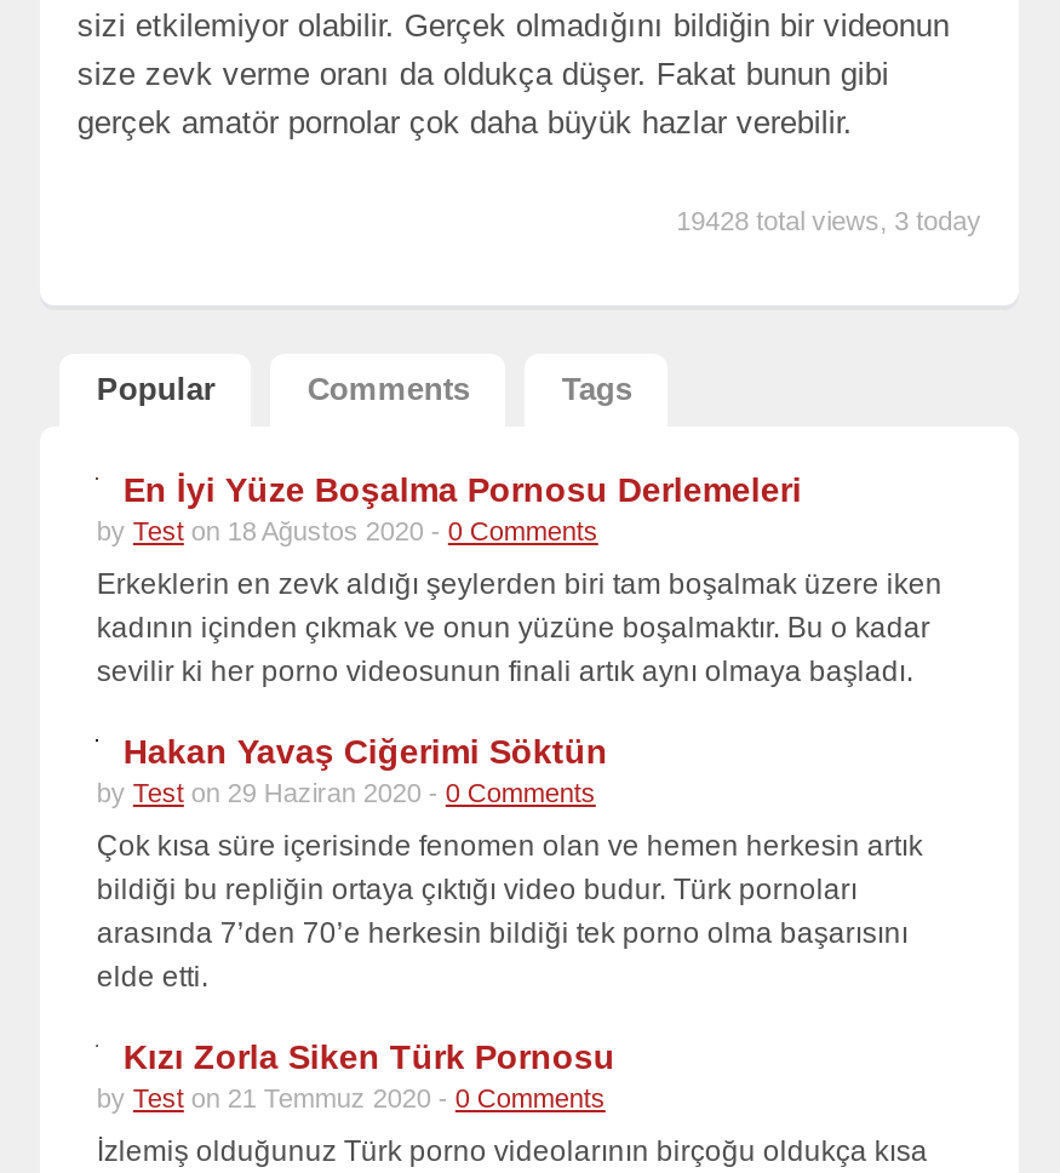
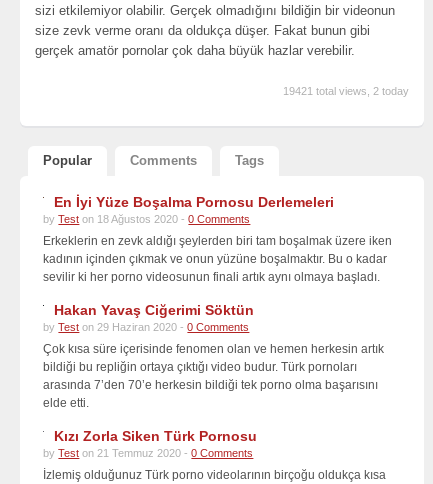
- 19428 total views, 3 today
+ 19421 total views, 2 today
